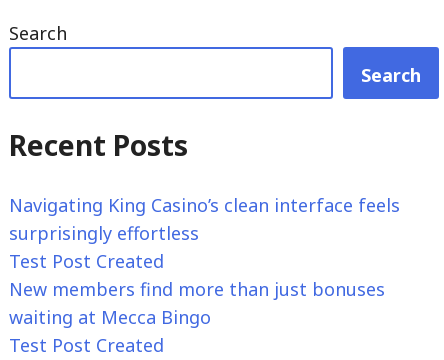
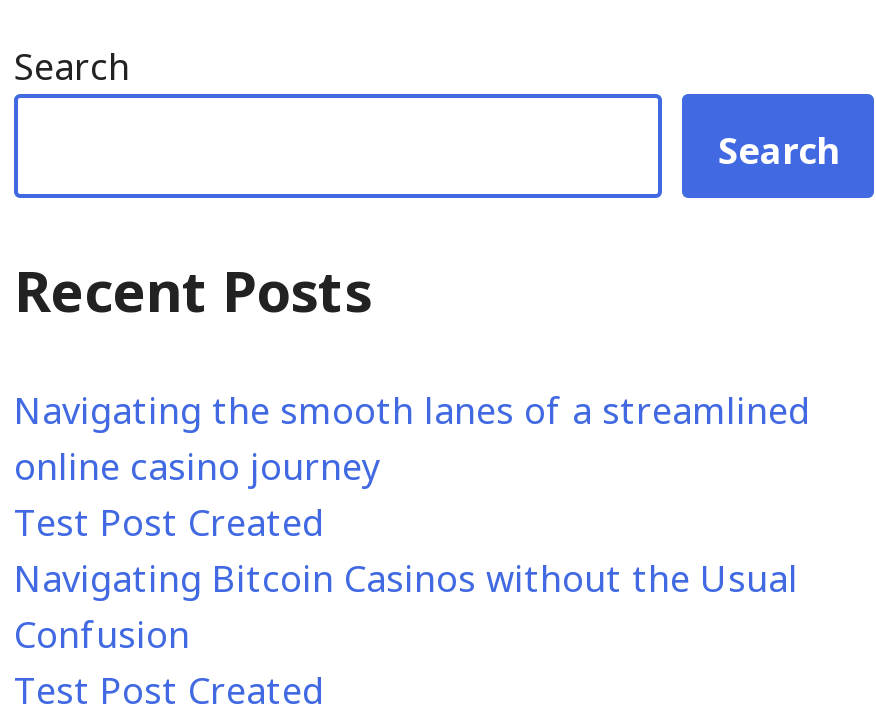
- Navigating King Casino’s clean interface feels
- surprisingly effortless
+ Navigating the smooth lanes of a streamlined
+ online casino journey

- New members find more than just bonuses
- waiting at Mecca Bingo
+ Navigating Bitcoin Casinos without the Usual
+ Confusion
